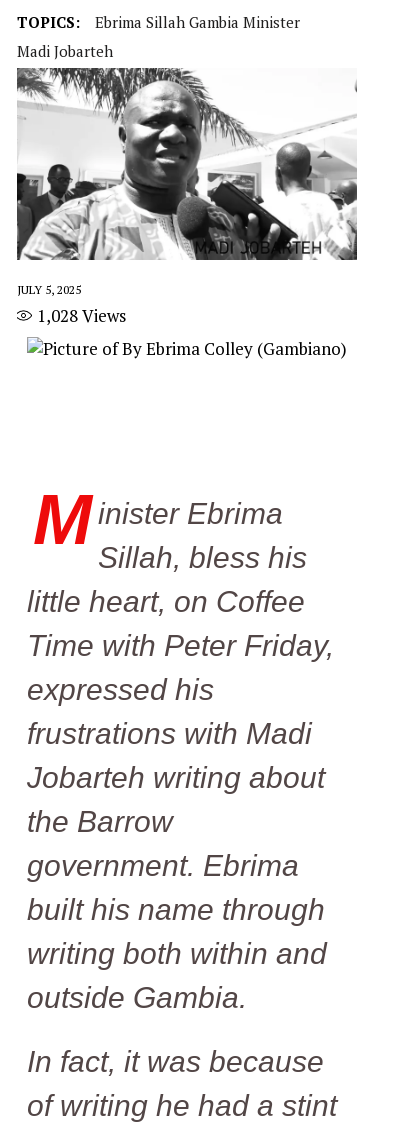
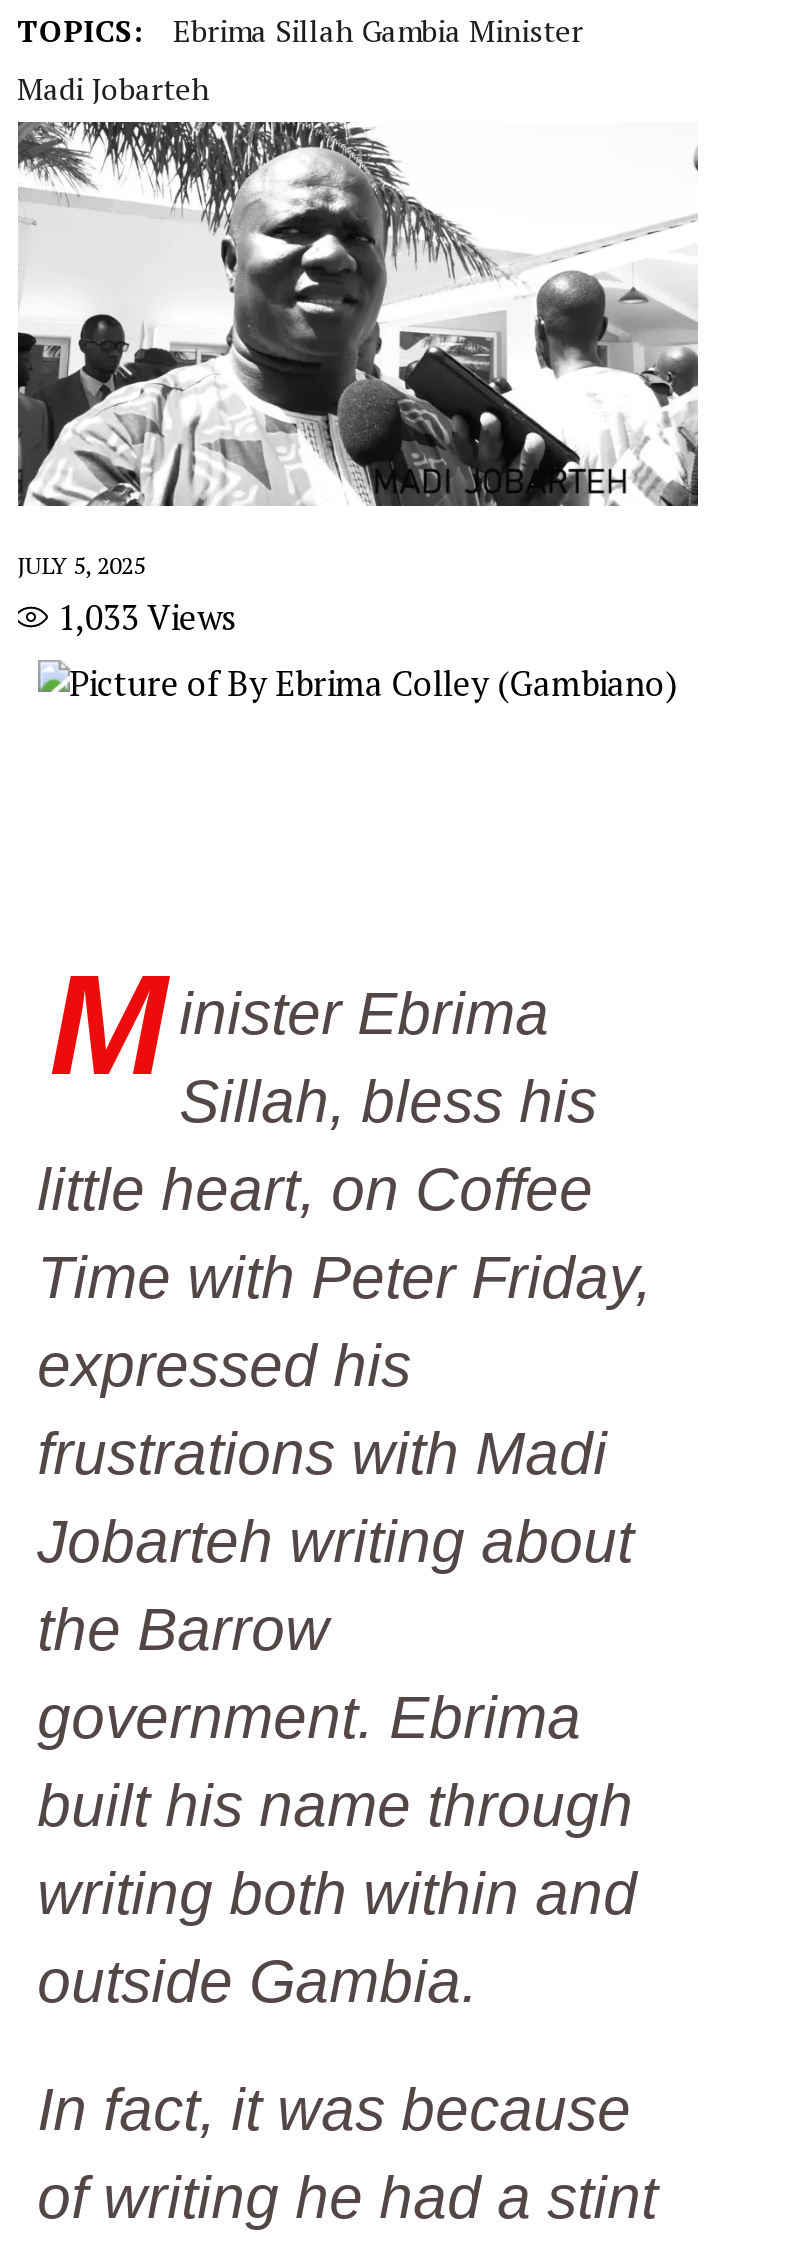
- 1,028 Views
+ 1,033 Views
